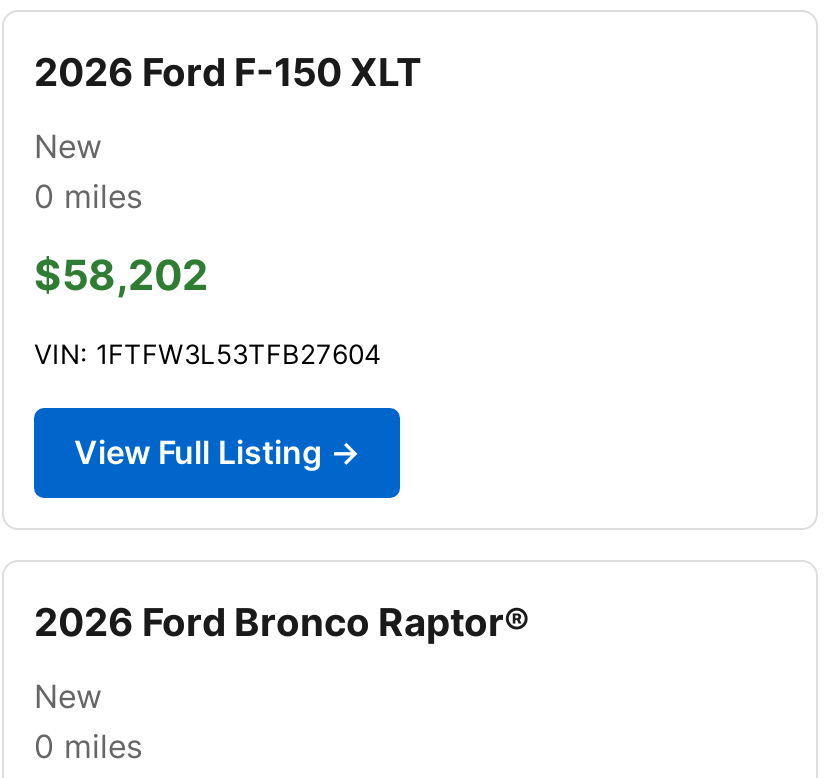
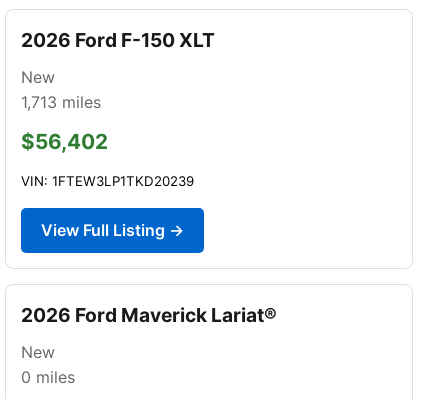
- 0 miles
+ 1,713 miles

- $58,202
+ $56,402

- VIN: 1FTFW3L53TFB27604
+ VIN: 1FTEW3LP1TKD20239

- 2026 Ford Bronco Raptor®
+ 2026 Ford Maverick Lariat®
